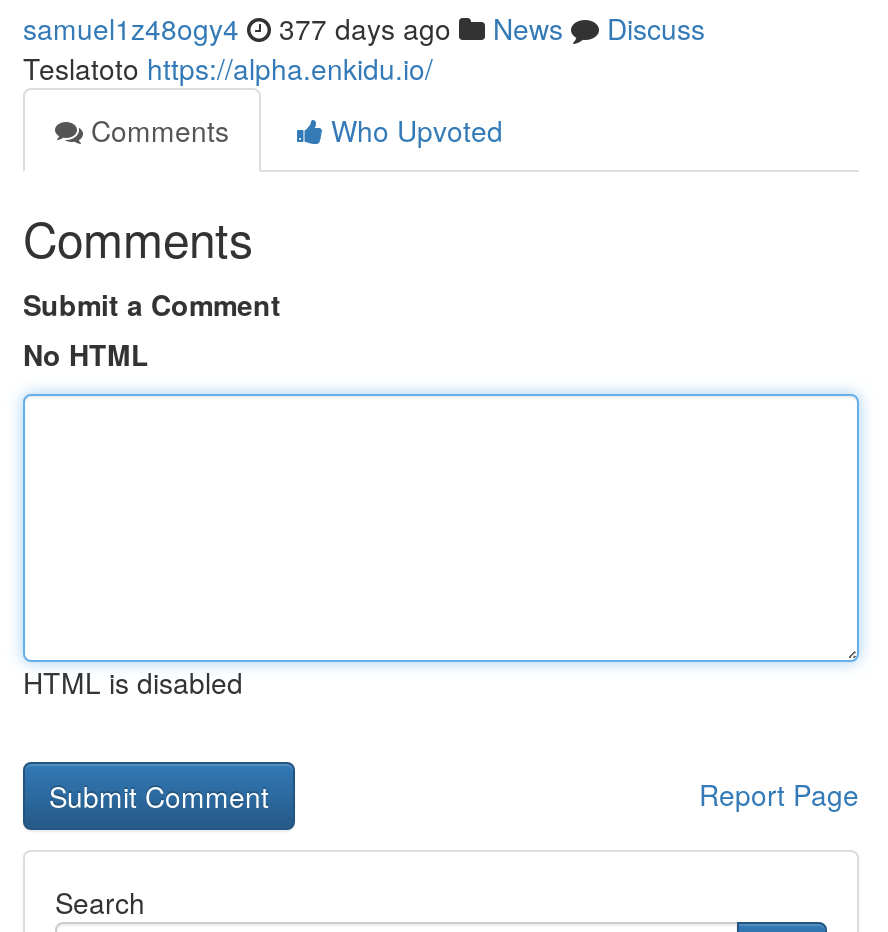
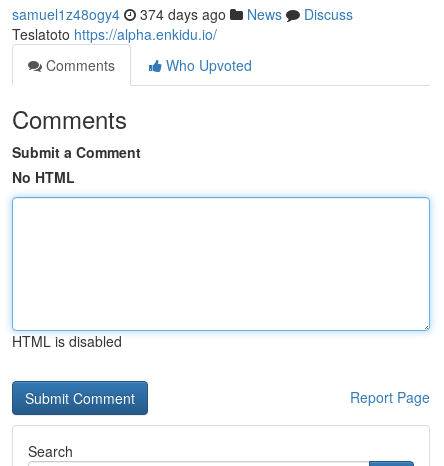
- samuel1z48ogy4 377 days ago News Discuss
+ samuel1z48ogy4 374 days ago News Discuss
